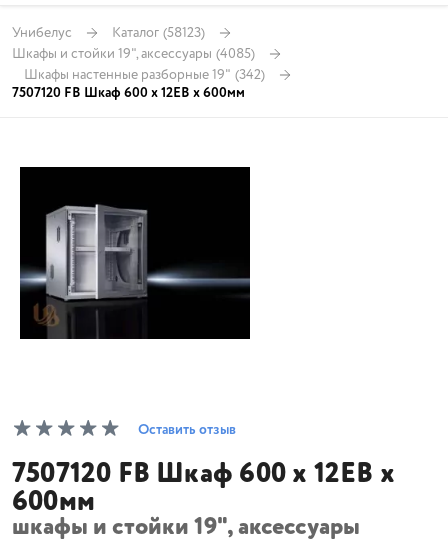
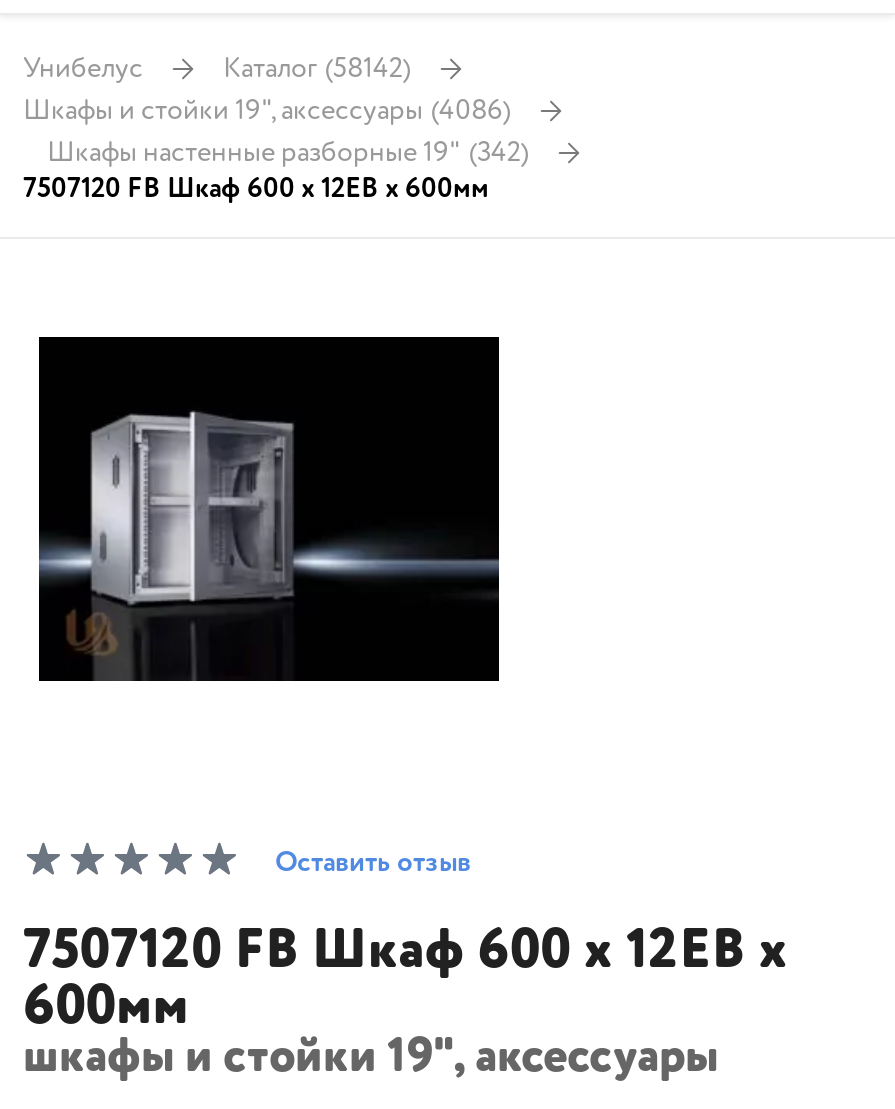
- Унибелус Каталог (58123)
+ Унибелус Каталог (58142)

- Шкафы и стойки 19", аксессуары (4085)
+ Шкафы и стойки 19", аксессуары (4086)
